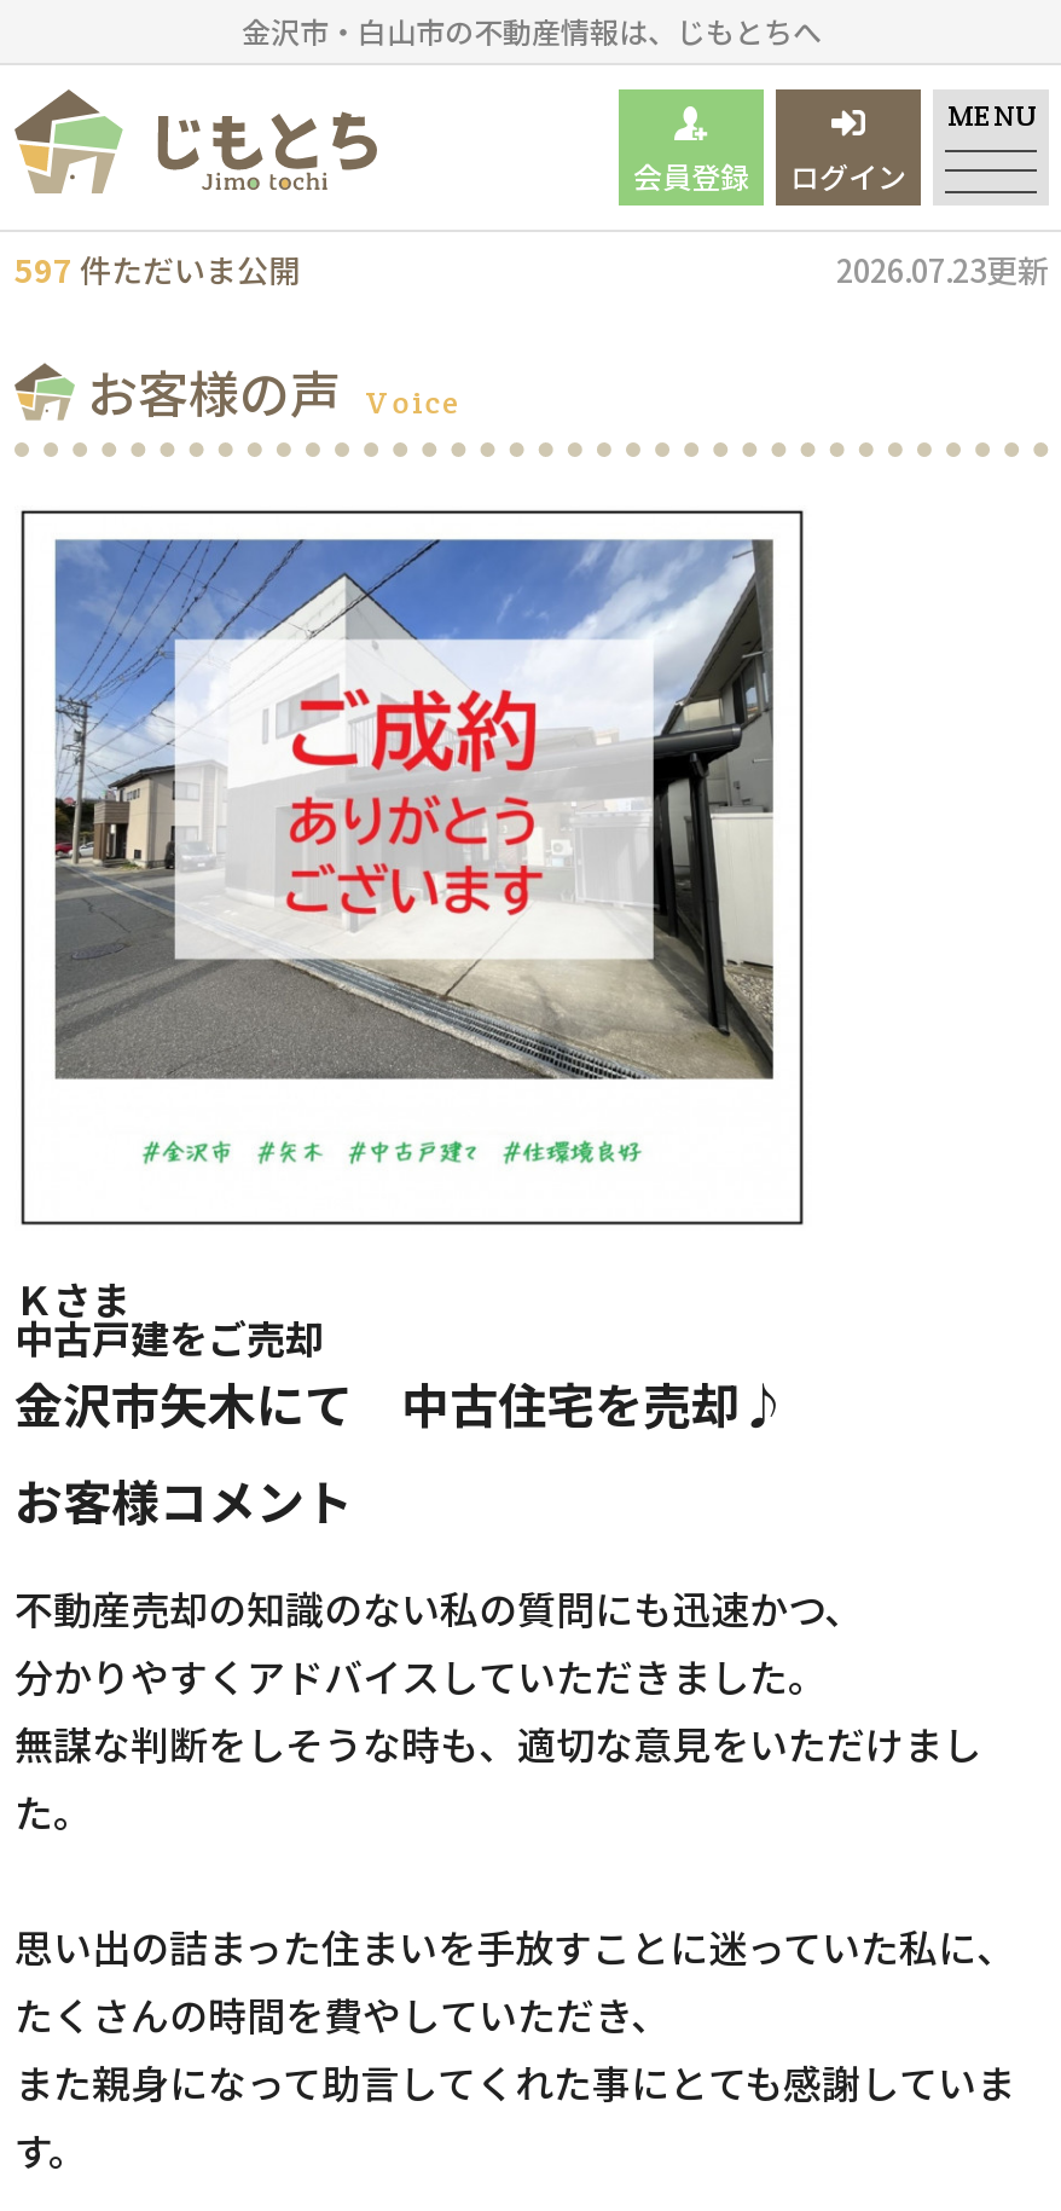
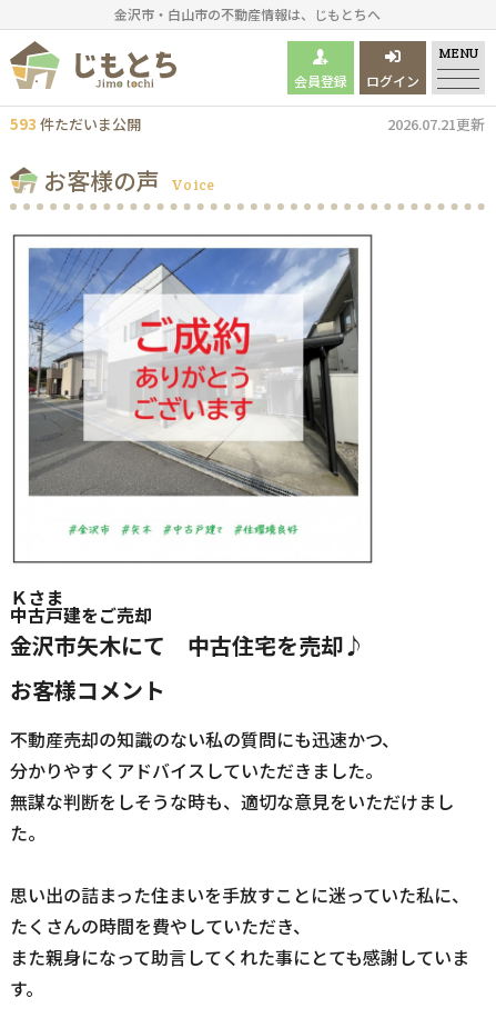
- 597 件ただいま公開
+ 593 件ただいま公開

- 2026.07.23更新
+ 2026.07.21更新
